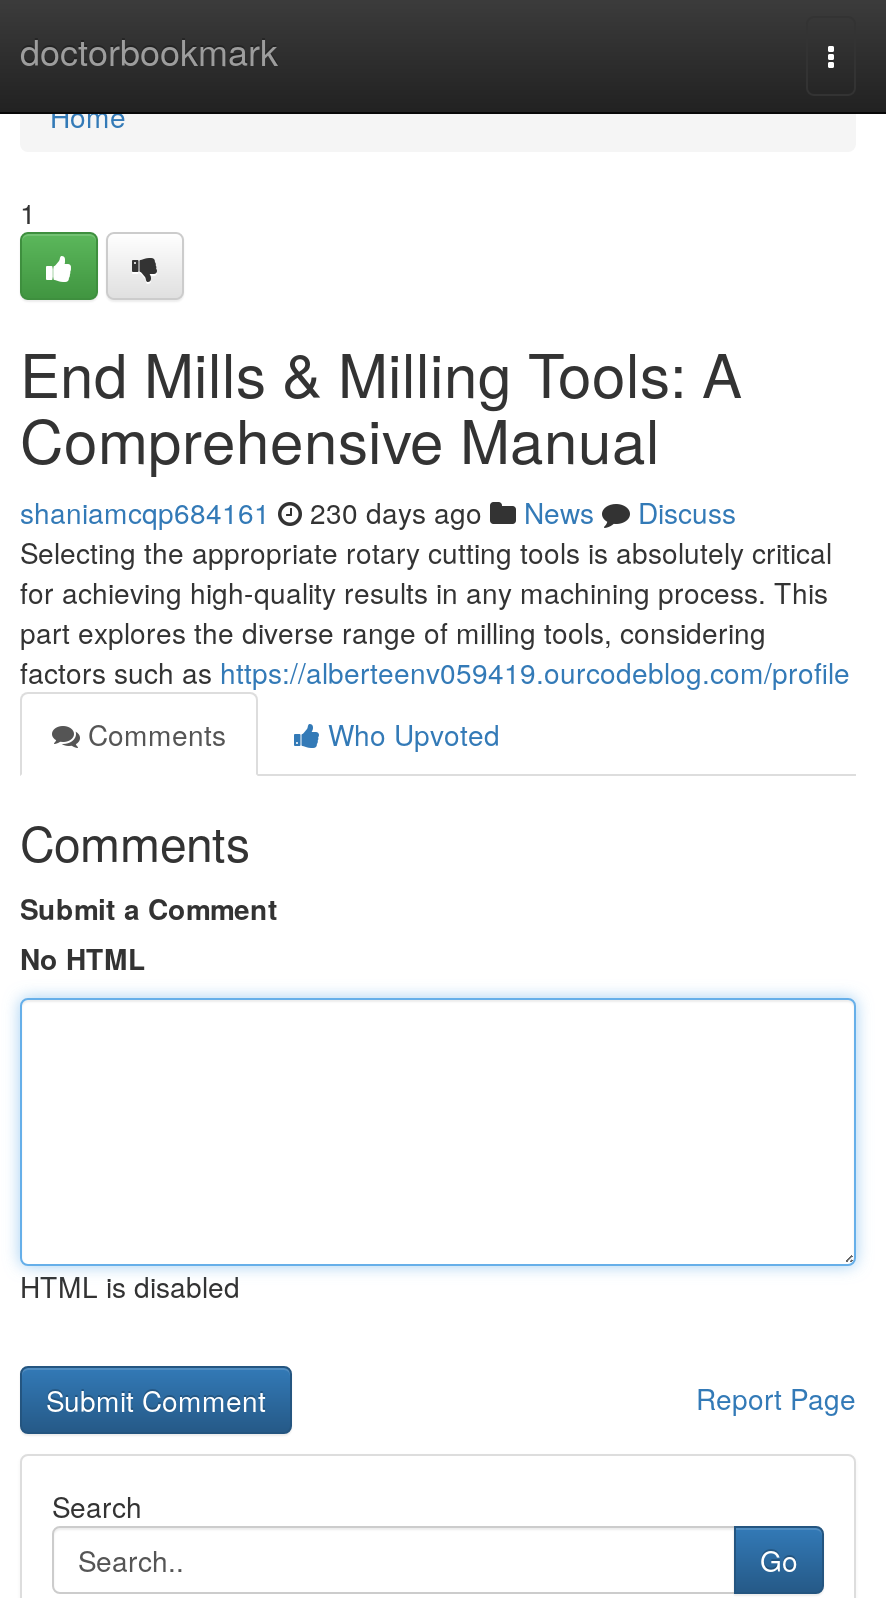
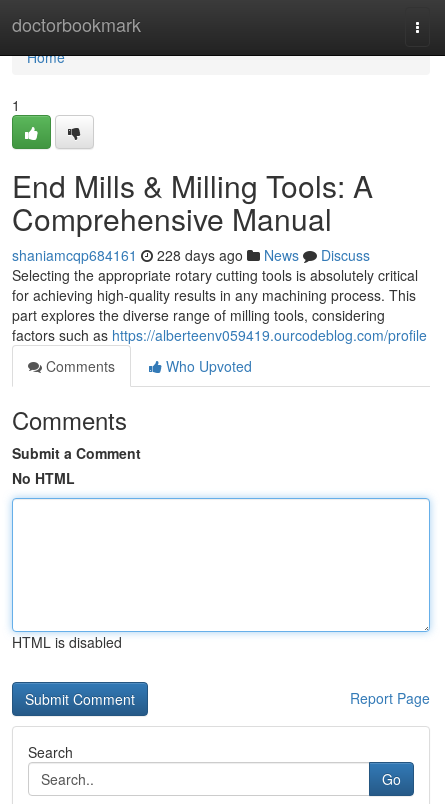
- shaniamcqp684161 230 days ago News Discuss
+ shaniamcqp684161 228 days ago News Discuss
